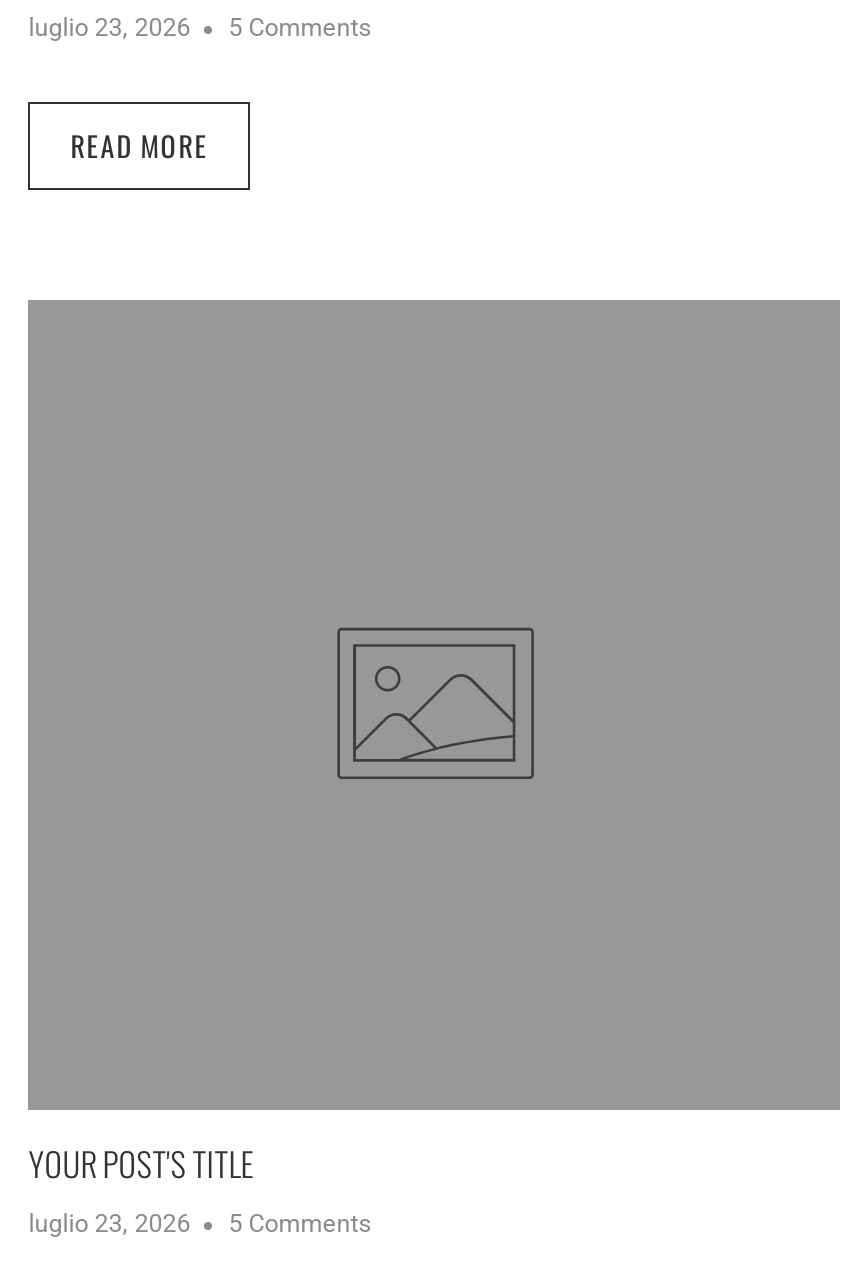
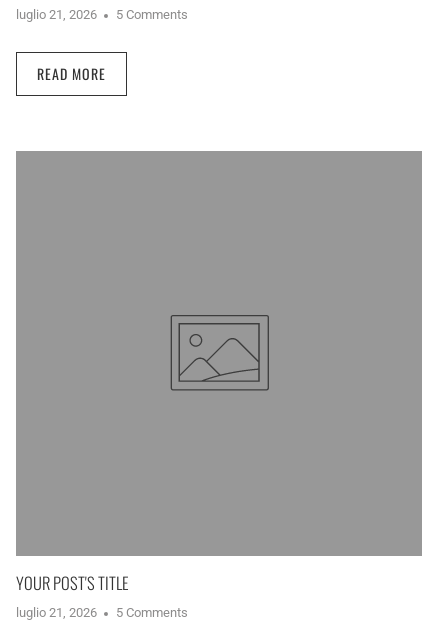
- luglio 23, 2026 5 Comments
+ luglio 21, 2026 5 Comments

- luglio 23, 2026 5 Comments
+ luglio 21, 2026 5 Comments
